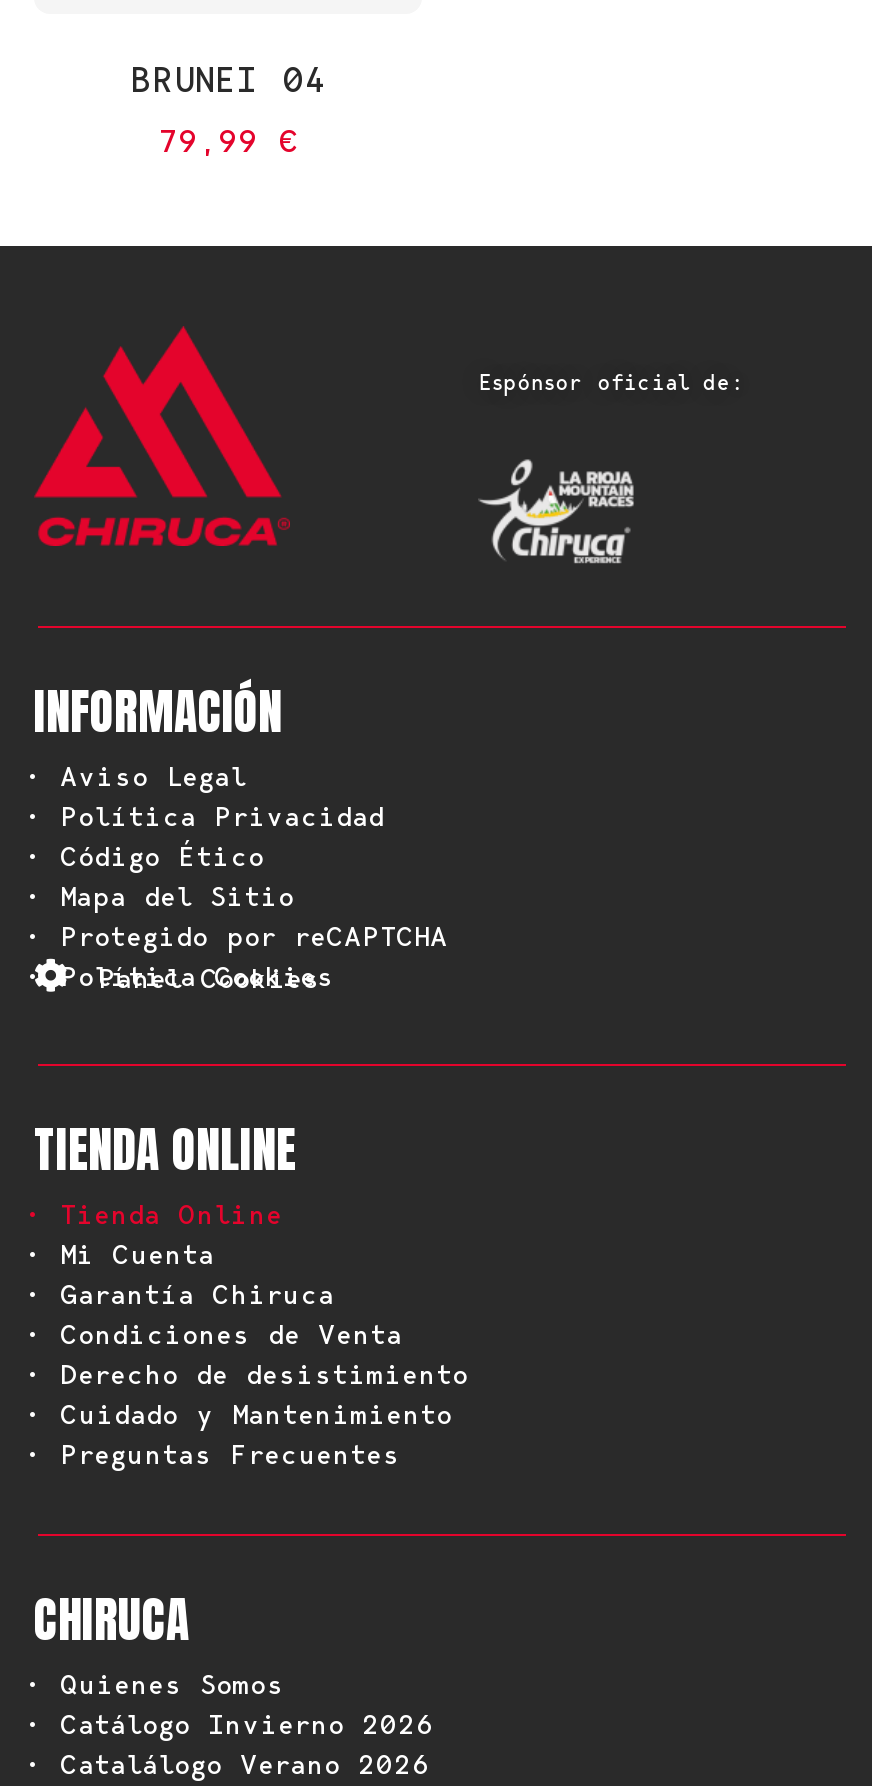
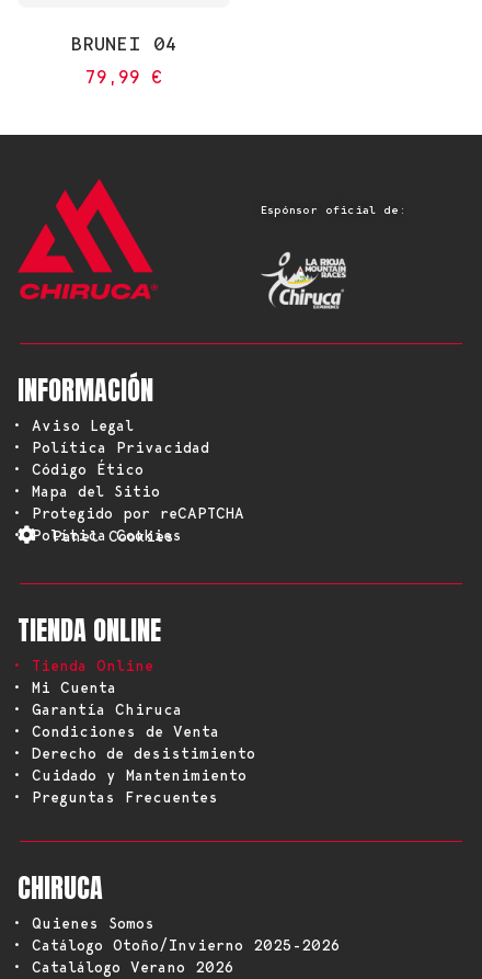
- • Catálogo Invierno 2026
+ • Catálogo Otoño/Invierno 2025-2026
